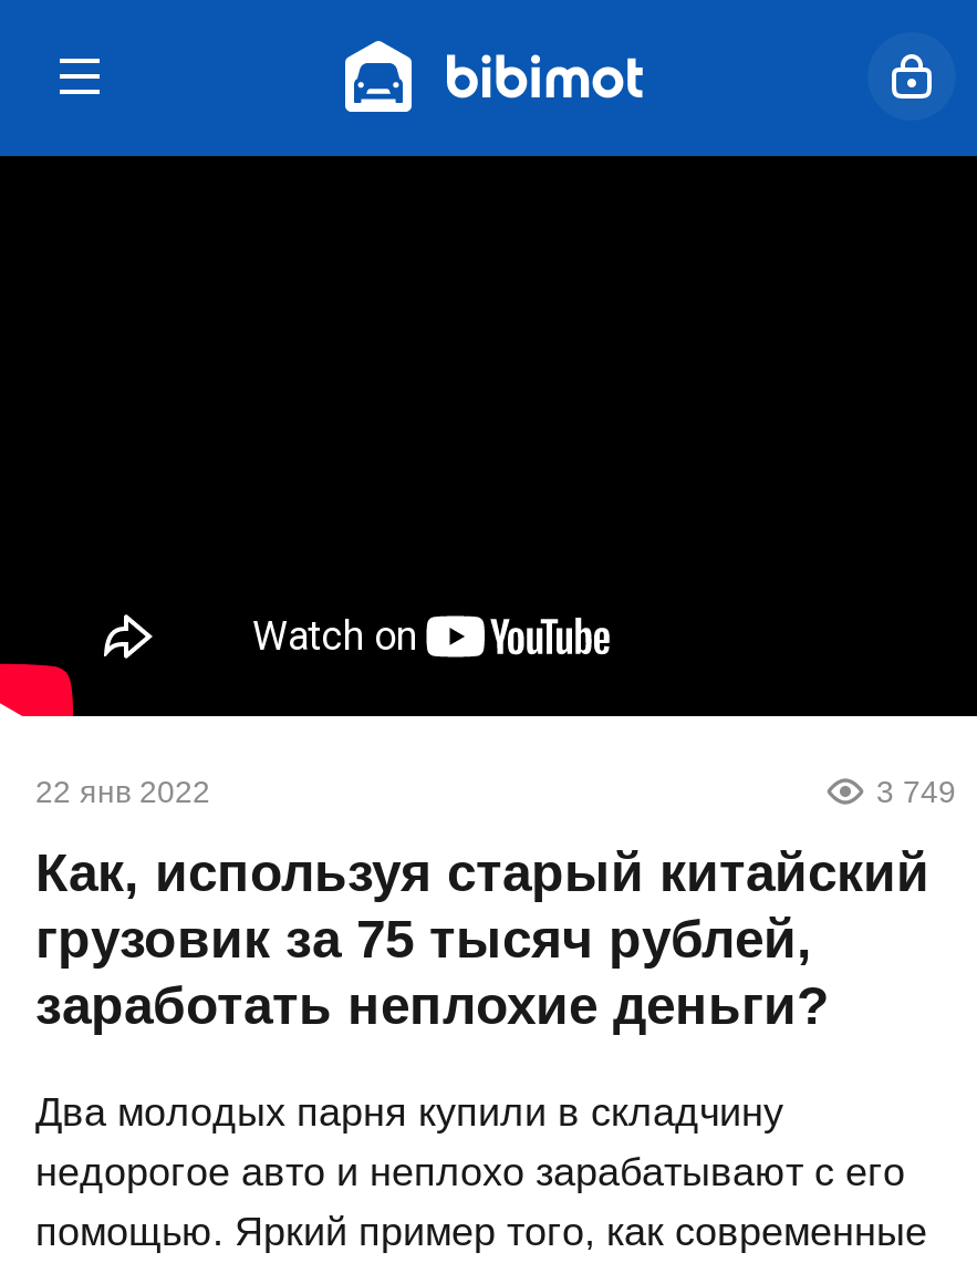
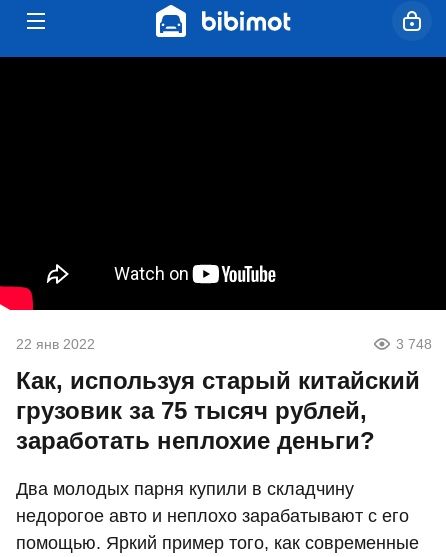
- 3 749
+ 3 748
